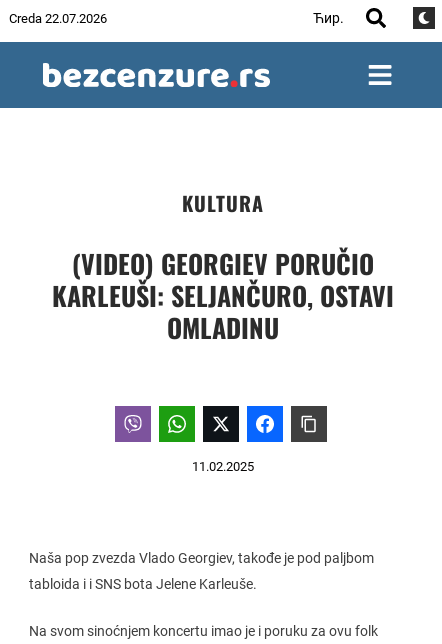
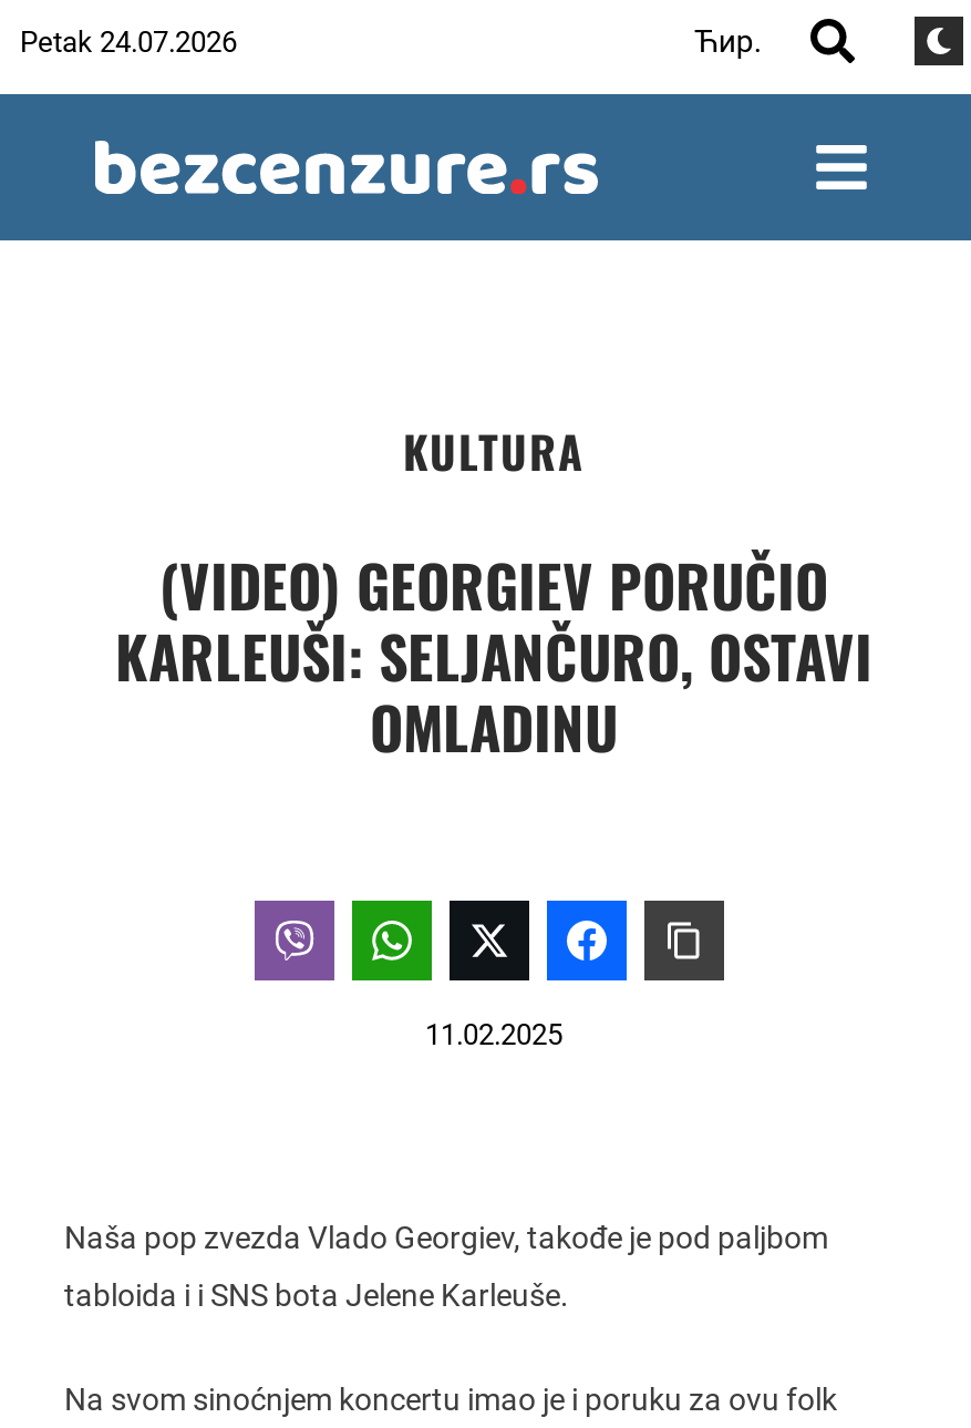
- Creda 22.07.2026
+ Petak 24.07.2026
